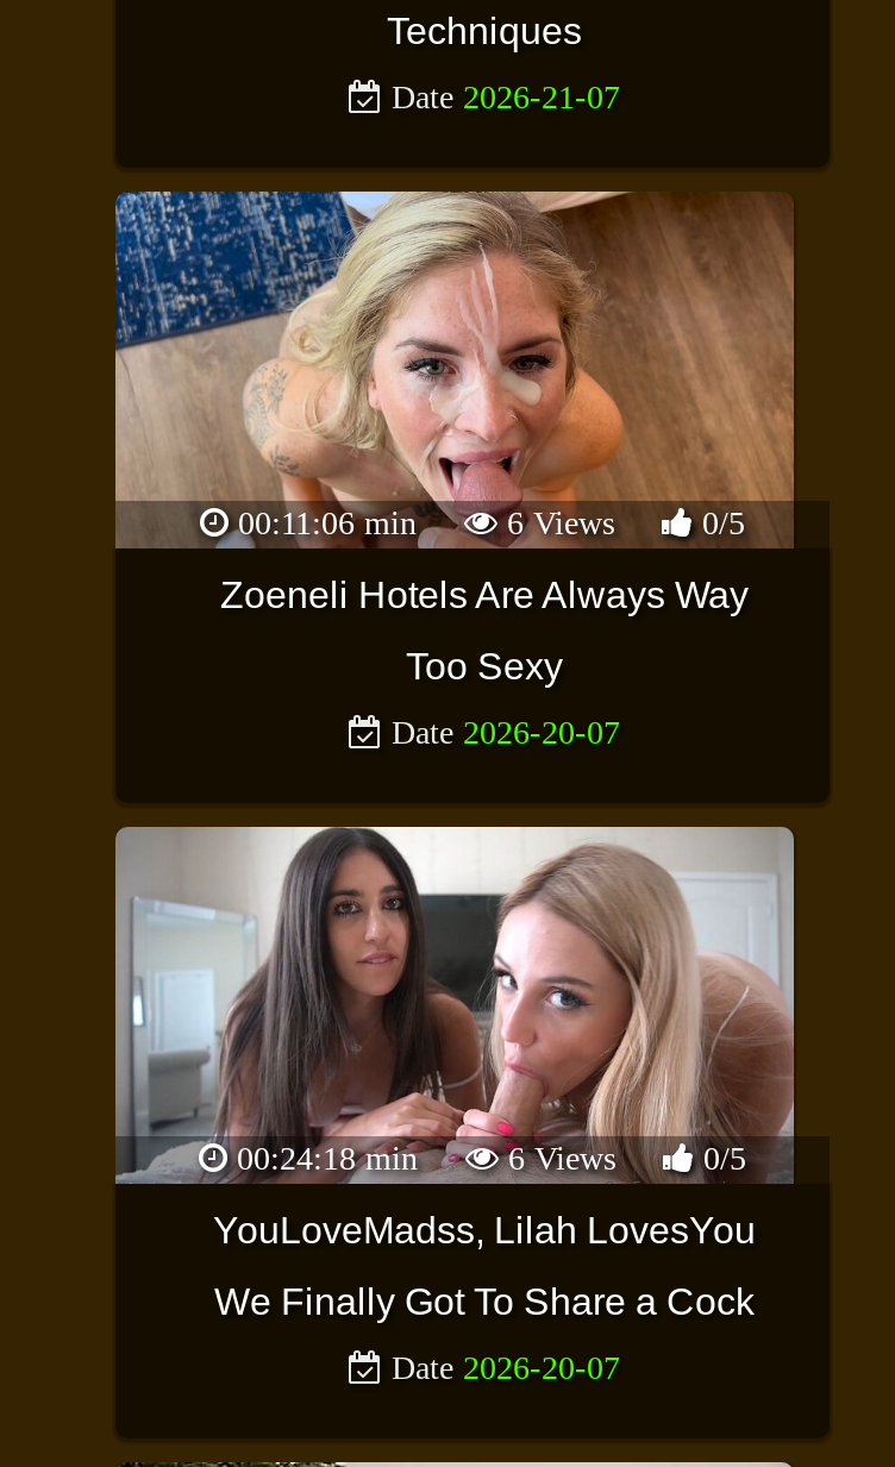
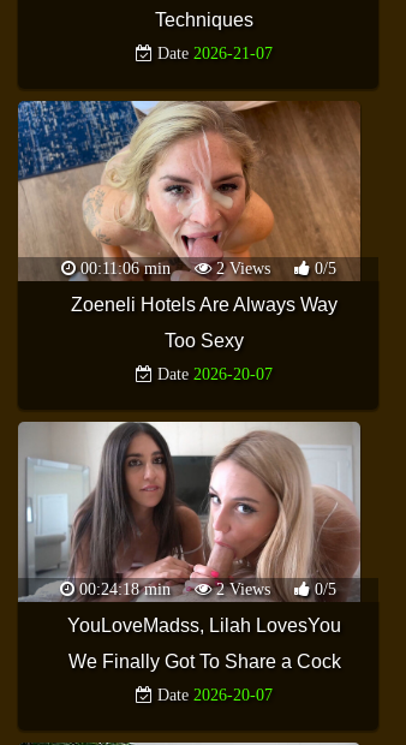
- 00:11:06 min 6 Views 0/5
+ 00:11:06 min 2 Views 0/5

- 00:24:18 min 6 Views 0/5
+ 00:24:18 min 2 Views 0/5
